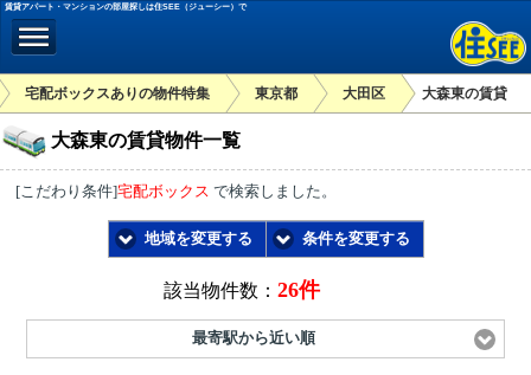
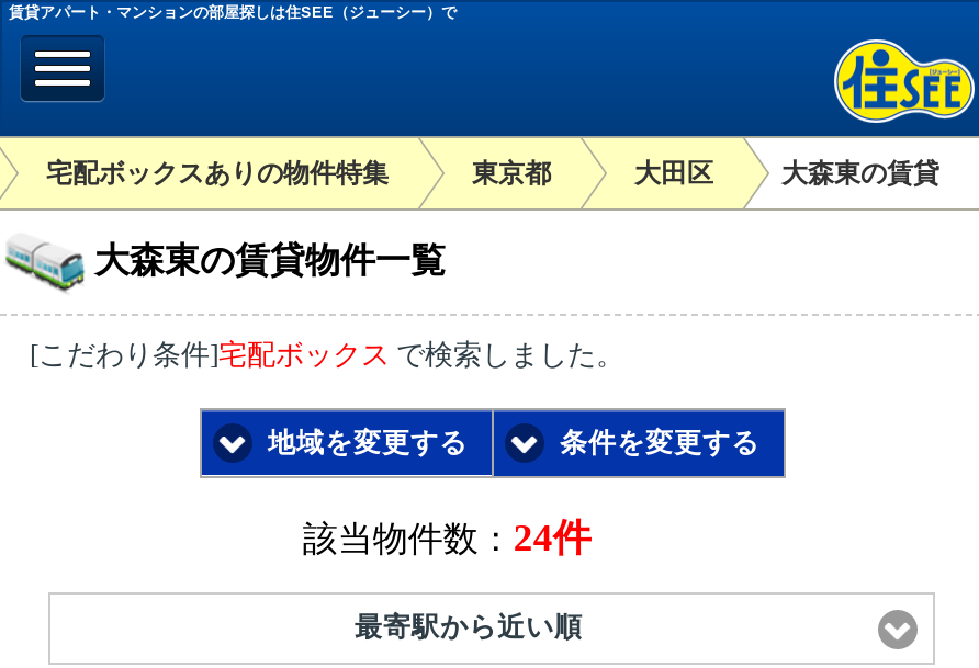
- 該当物件数：26件
+ 該当物件数：24件
